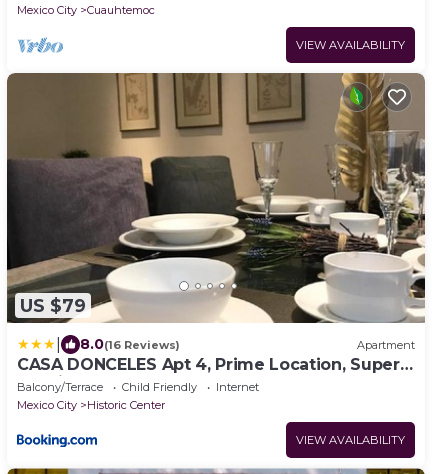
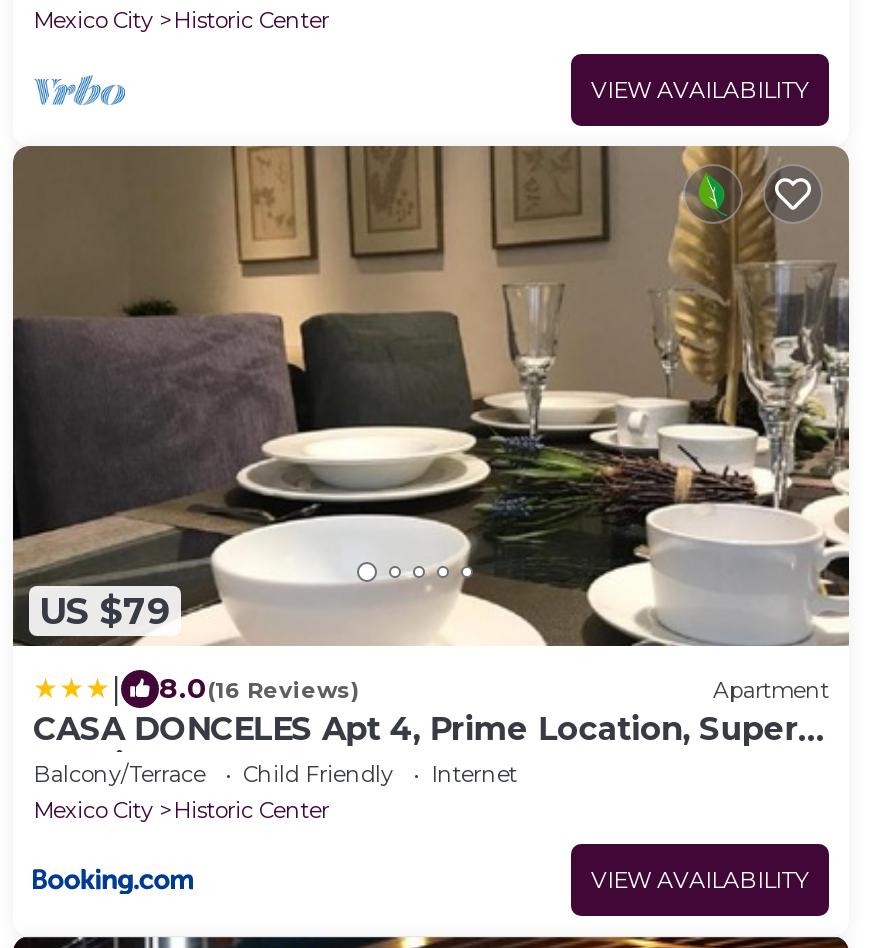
- Cuauhtemoc
+ Historic Center
